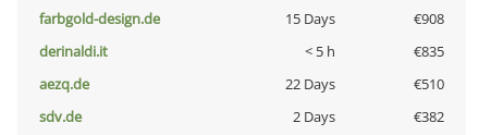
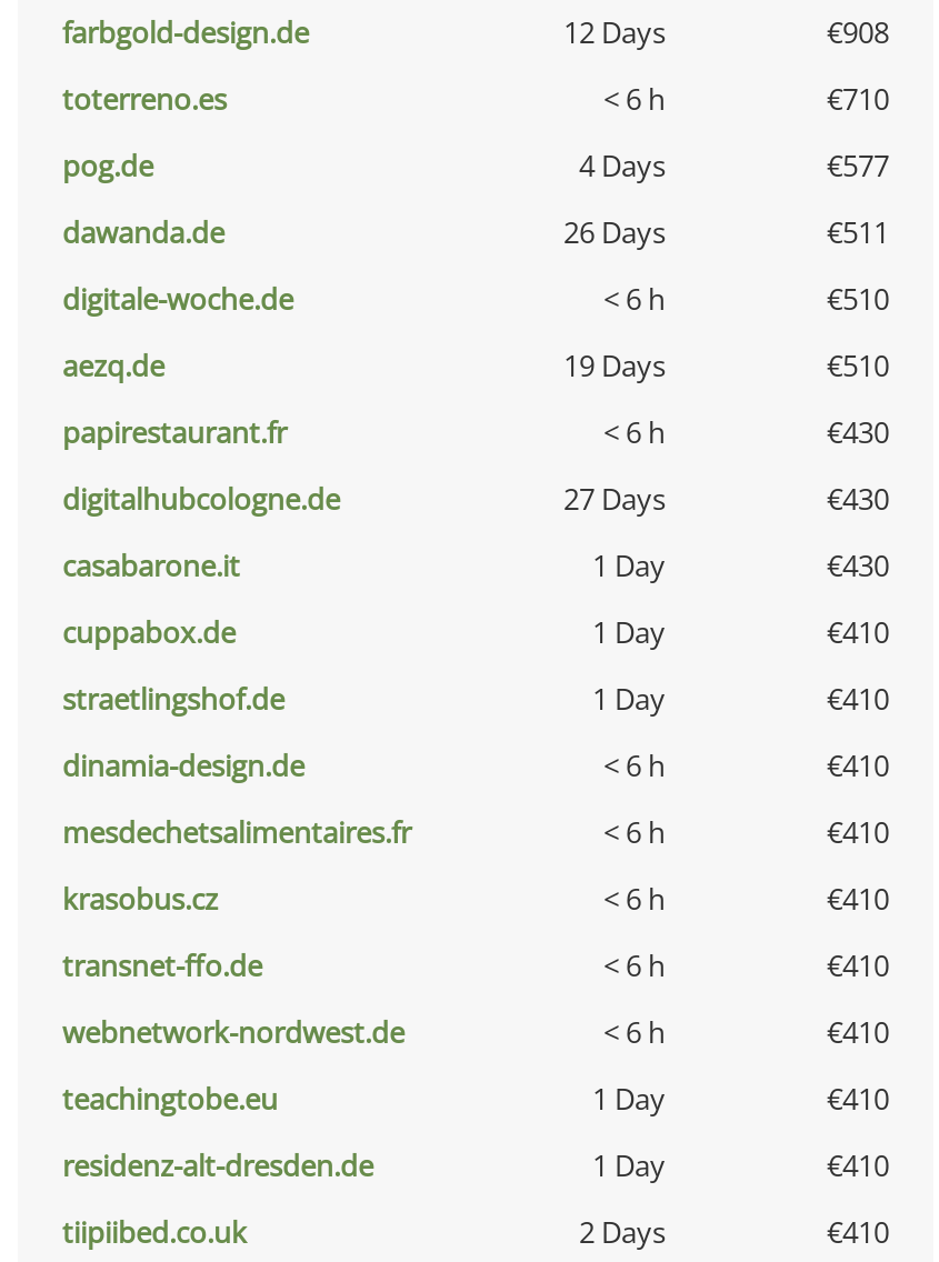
- 15 Days
+ 12 Days

- derinaldi.it
- < 5 h
- €835
+ toterreno.es
+ < 6 h
+ €710
+ pog.de
+ 4 Days
+ €577
+ dawanda.de
+ 26 Days
+ €511
+ digitale-woche.de
+ < 6 h
+ €510

- 22 Days
+ 19 Days

- sdv.de
+ papirestaurant.fr
+ < 6 h
+ €430
+ digitalhubcologne.de
+ 27 Days
+ €430
+ casabarone.it
+ 1 Day
+ €430
+ cuppabox.de
+ 1 Day
+ €410
+ straetlingshof.de
+ 1 Day
+ €410
+ dinamia-design.de
+ < 6 h
+ €410
+ mesdechetsalimentaires.fr
+ < 6 h
+ €410
+ krasobus.cz
+ < 6 h
+ €410
+ transnet-ffo.de
+ < 6 h
+ €410
+ webnetwork-nordwest.de
+ < 6 h
+ €410
+ teachingtobe.eu
+ 1 Day
+ €410
+ residenz-alt-dresden.de
+ 1 Day
+ €410
+ tiipiibed.co.uk

- €382
+ €410
